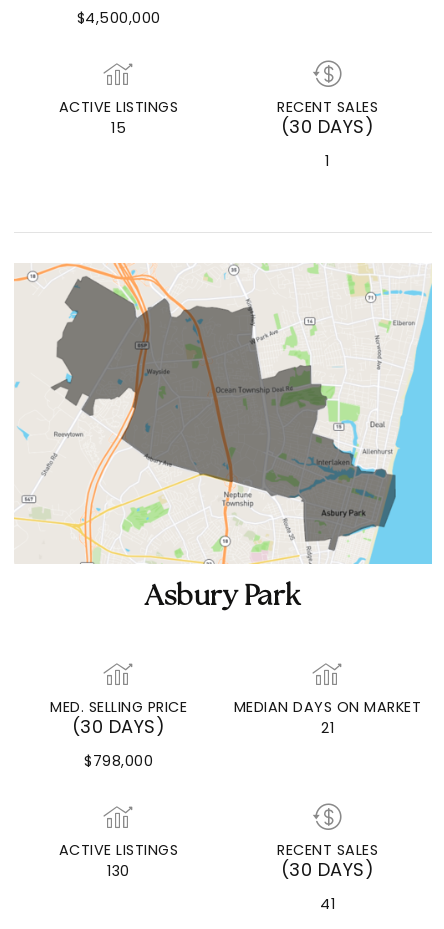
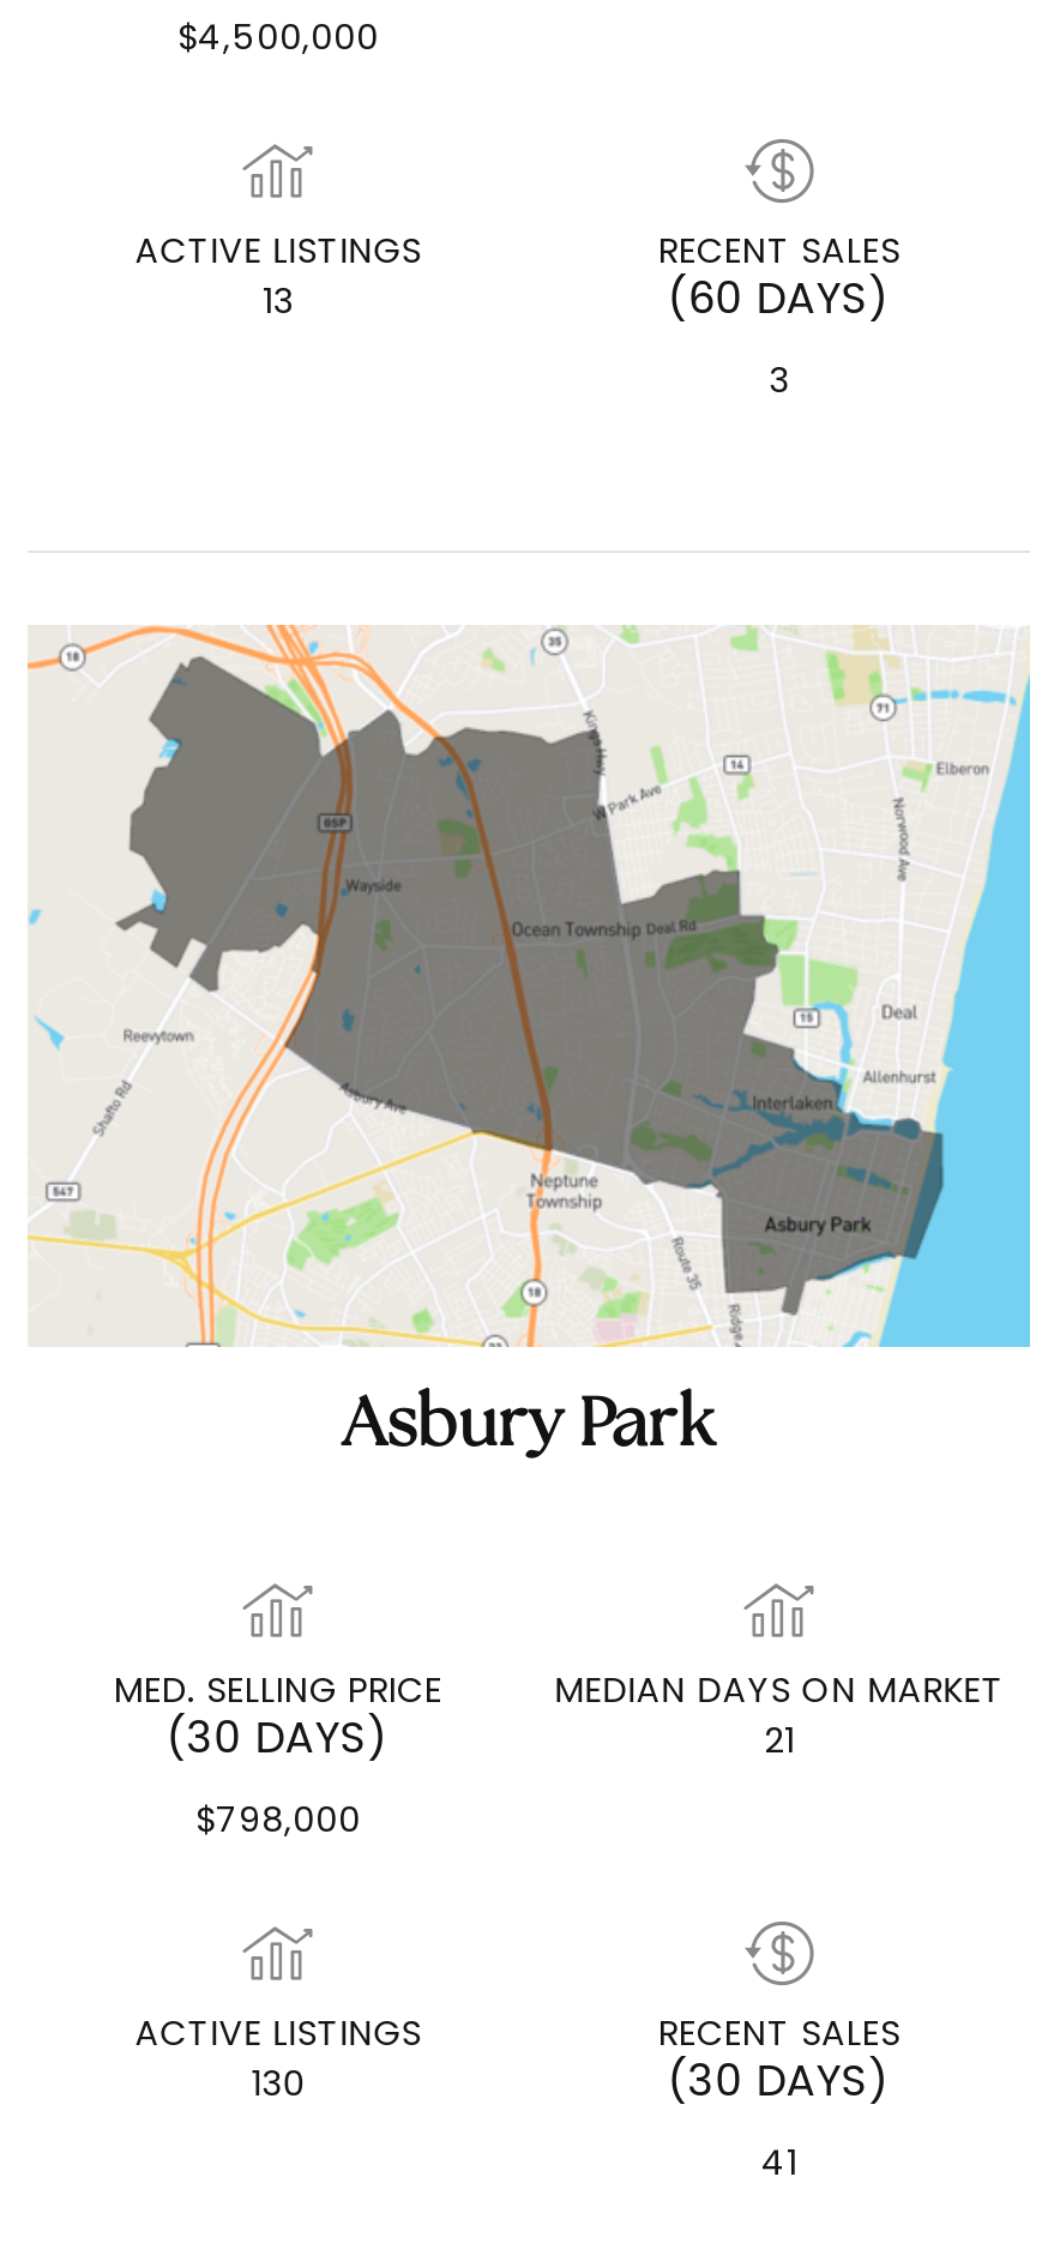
- 15
+ 13

- (30 DAYS)
+ (60 DAYS)

- 1
+ 3
